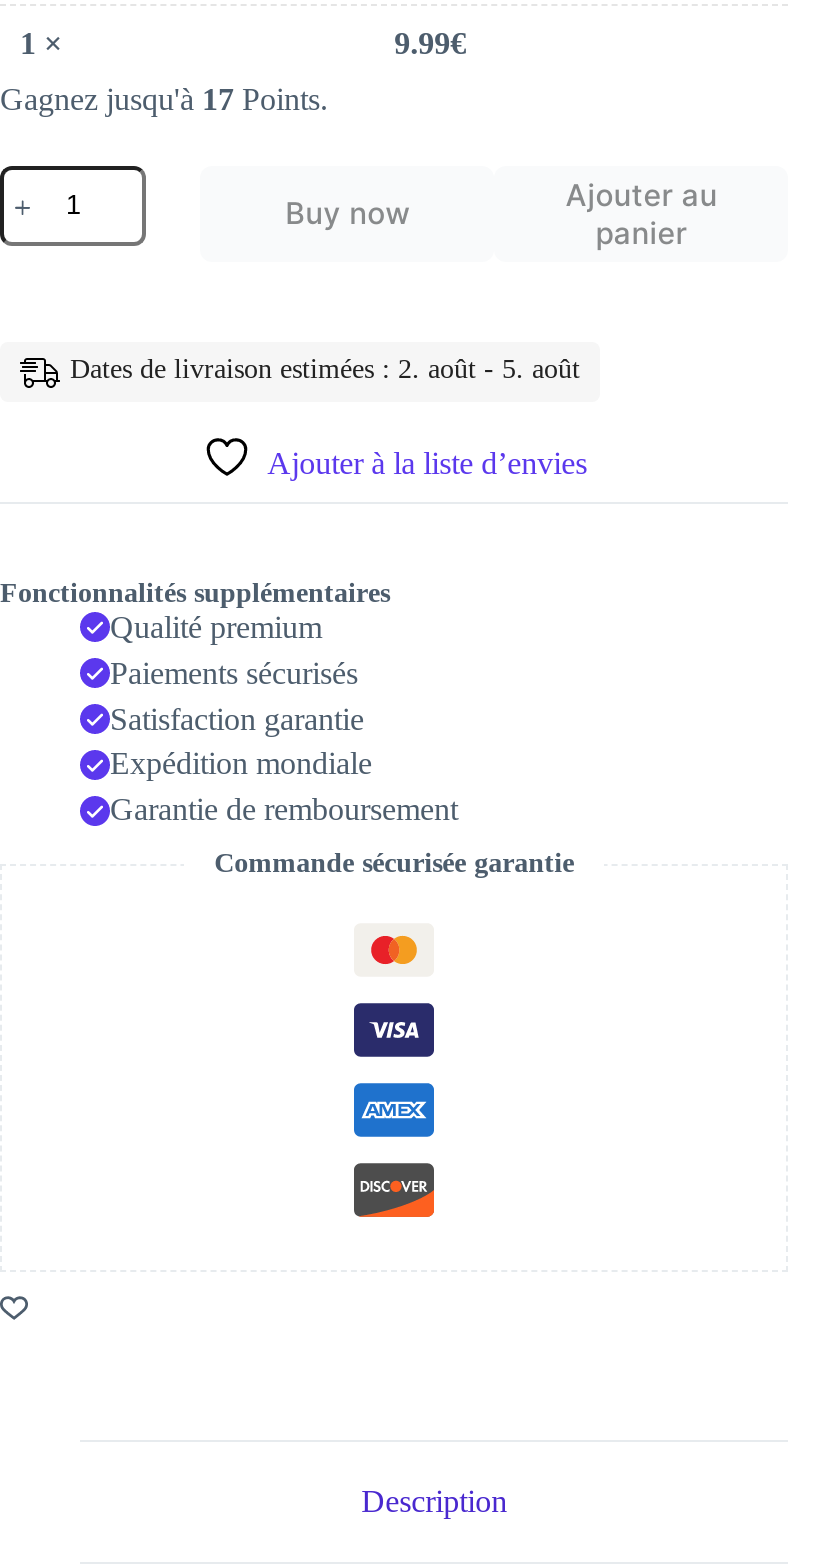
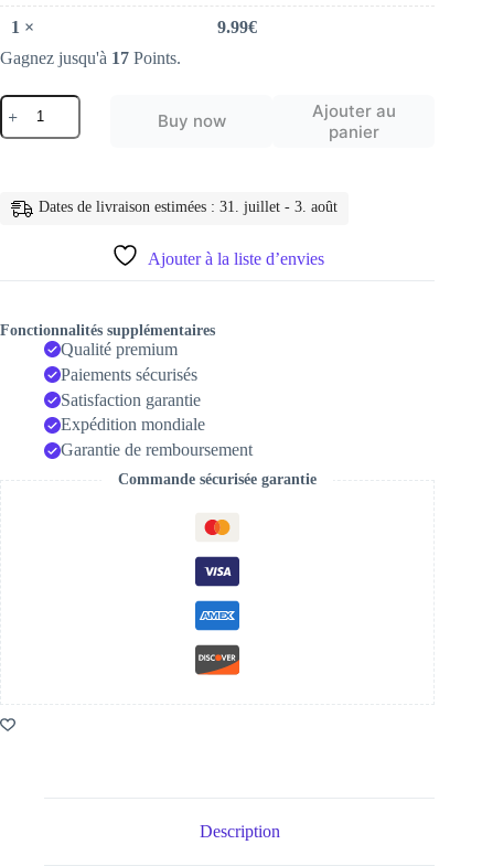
- Dates de livraison estimées : 2. août - 5. août
+ Dates de livraison estimées : 31. juillet - 3. août
